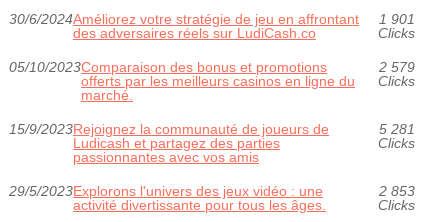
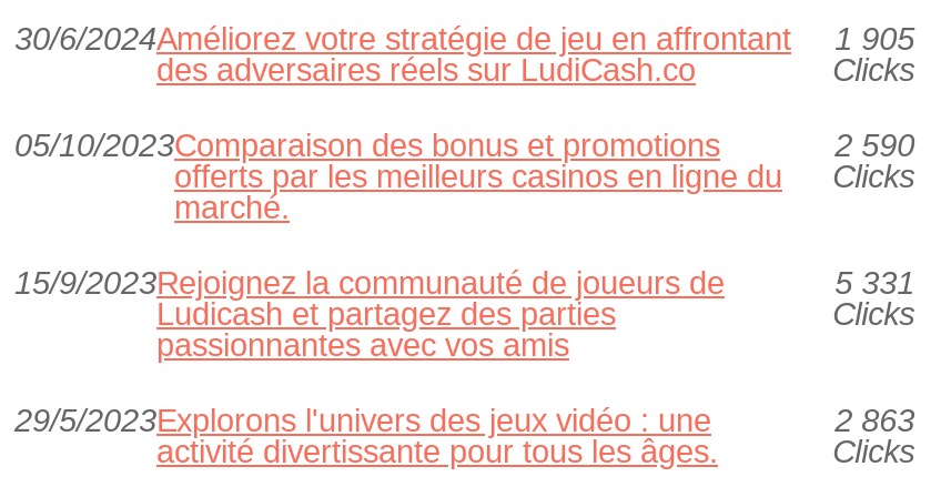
- 30/6/2024Améliorez votre stratégie de jeu en affrontant 1 901
+ 30/6/2024Améliorez votre stratégie de jeu en affrontant 1 905

- 2 579
+ 2 590

- 5 281
+ 5 331

- 2 853
+ 2 863
